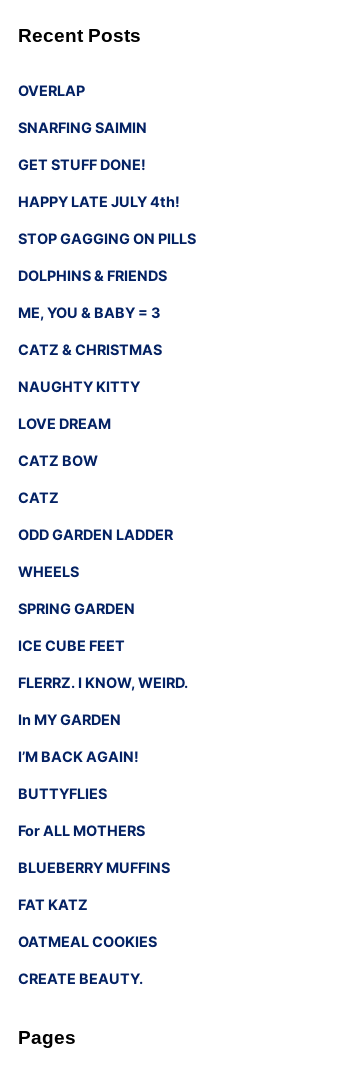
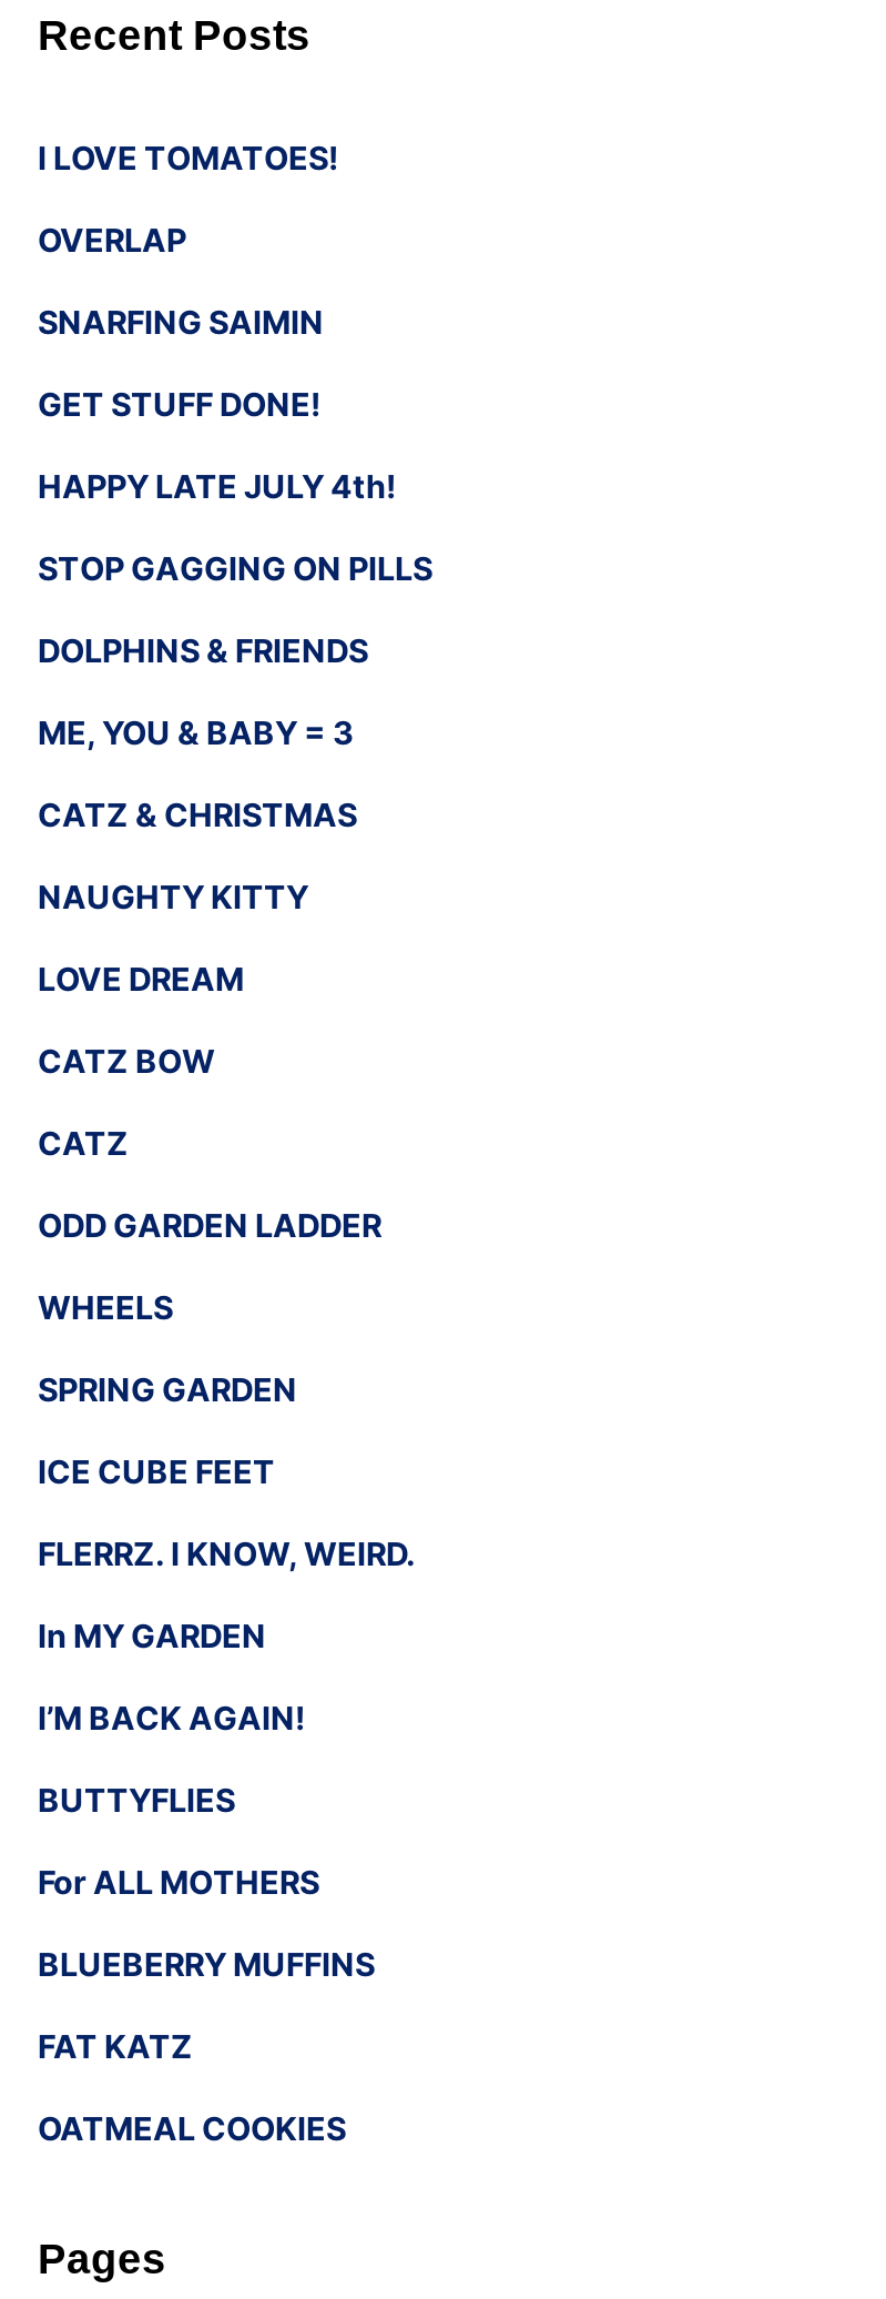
+ I LOVE TOMATOES!

moved down: OVERLAP | SNARFING SAIMIN | GET STUFF DONE! | ... | FAT KATZ | OATMEAL COOKIES

- CREATE BEAUTY.
